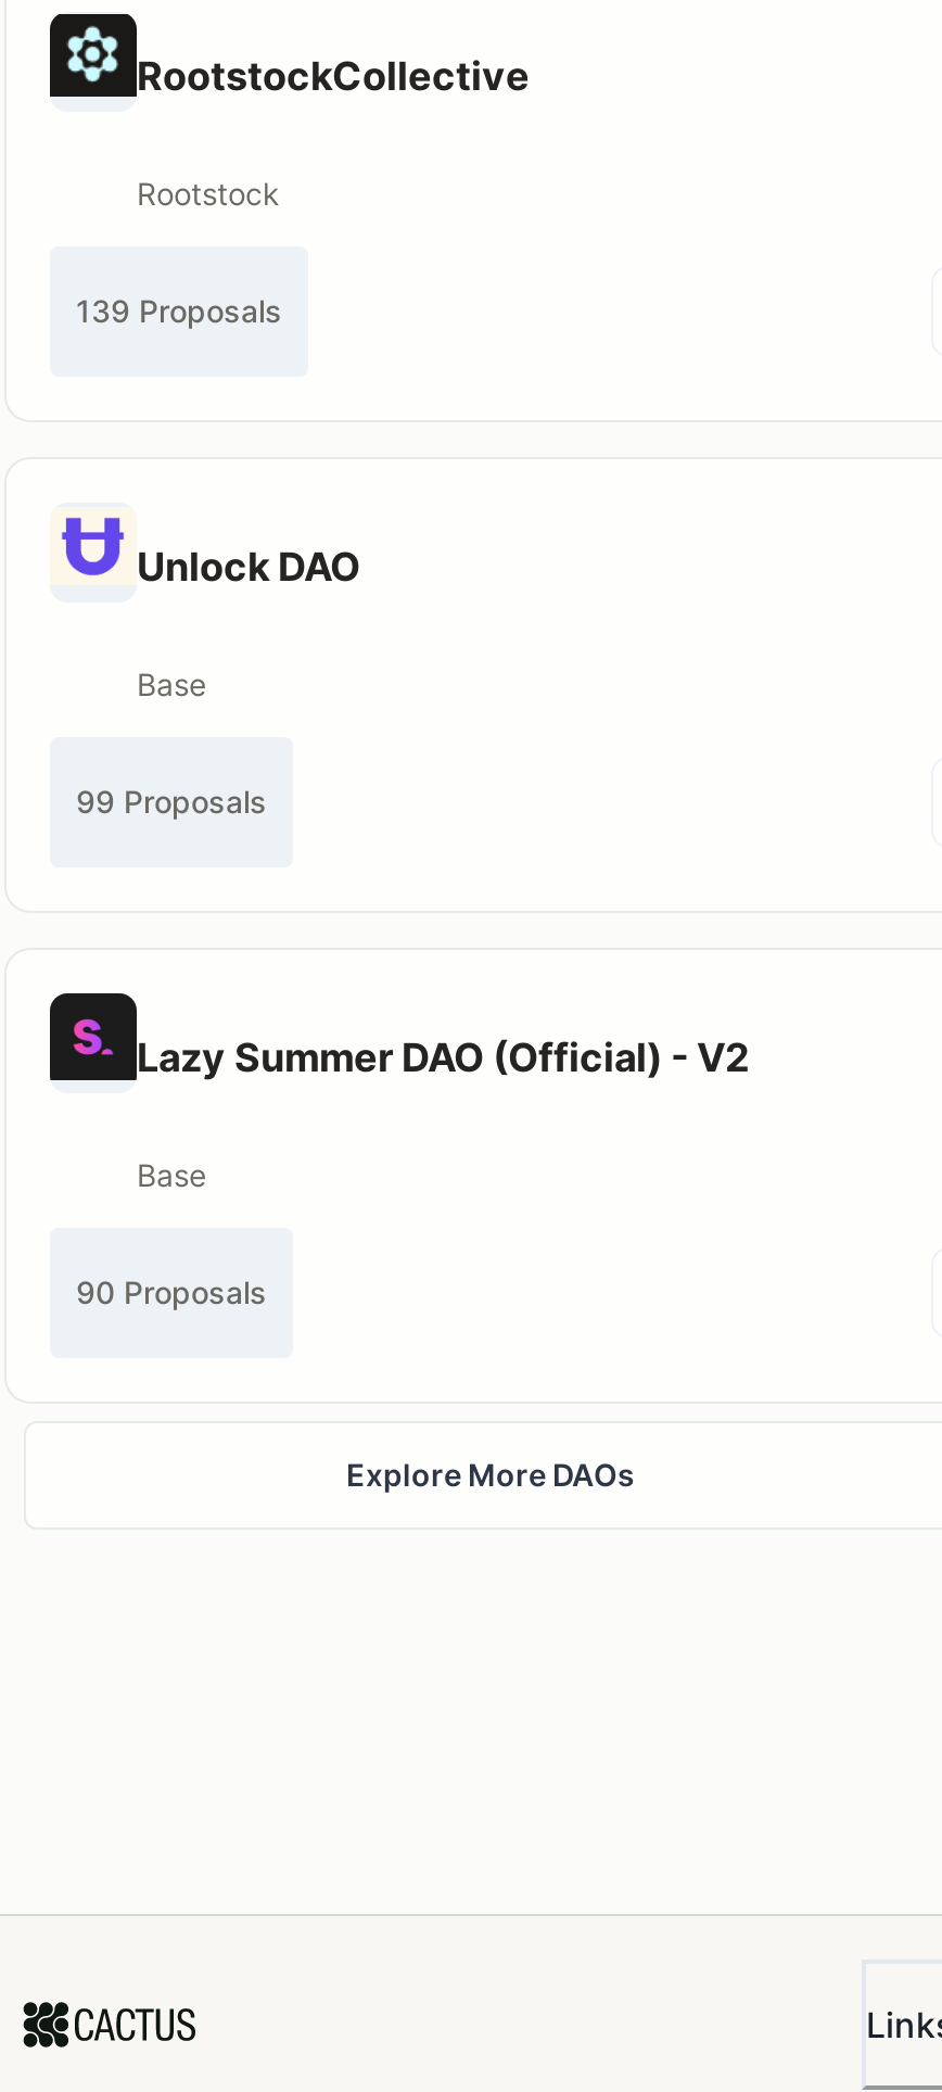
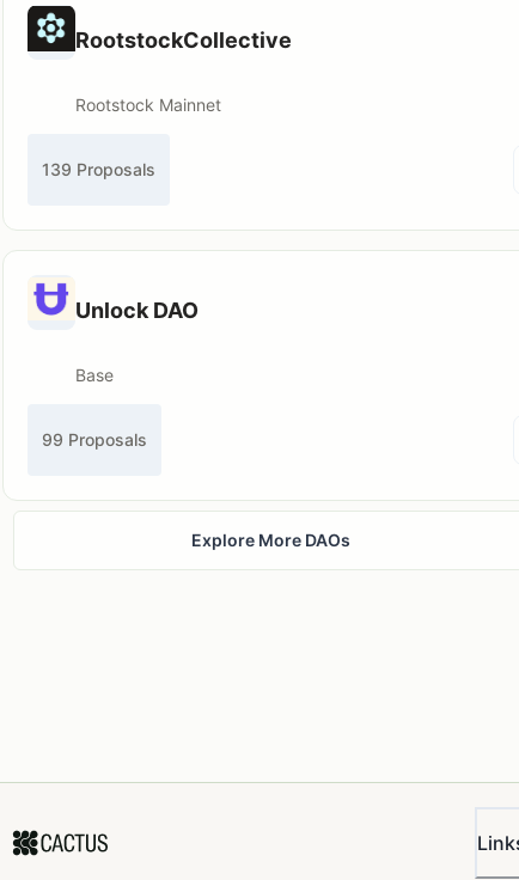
- Rootstock
+ Rootstock Mainnet

- [image]
- Lazy Summer DAO (Official) - V2
- Base
- 90 Proposals
